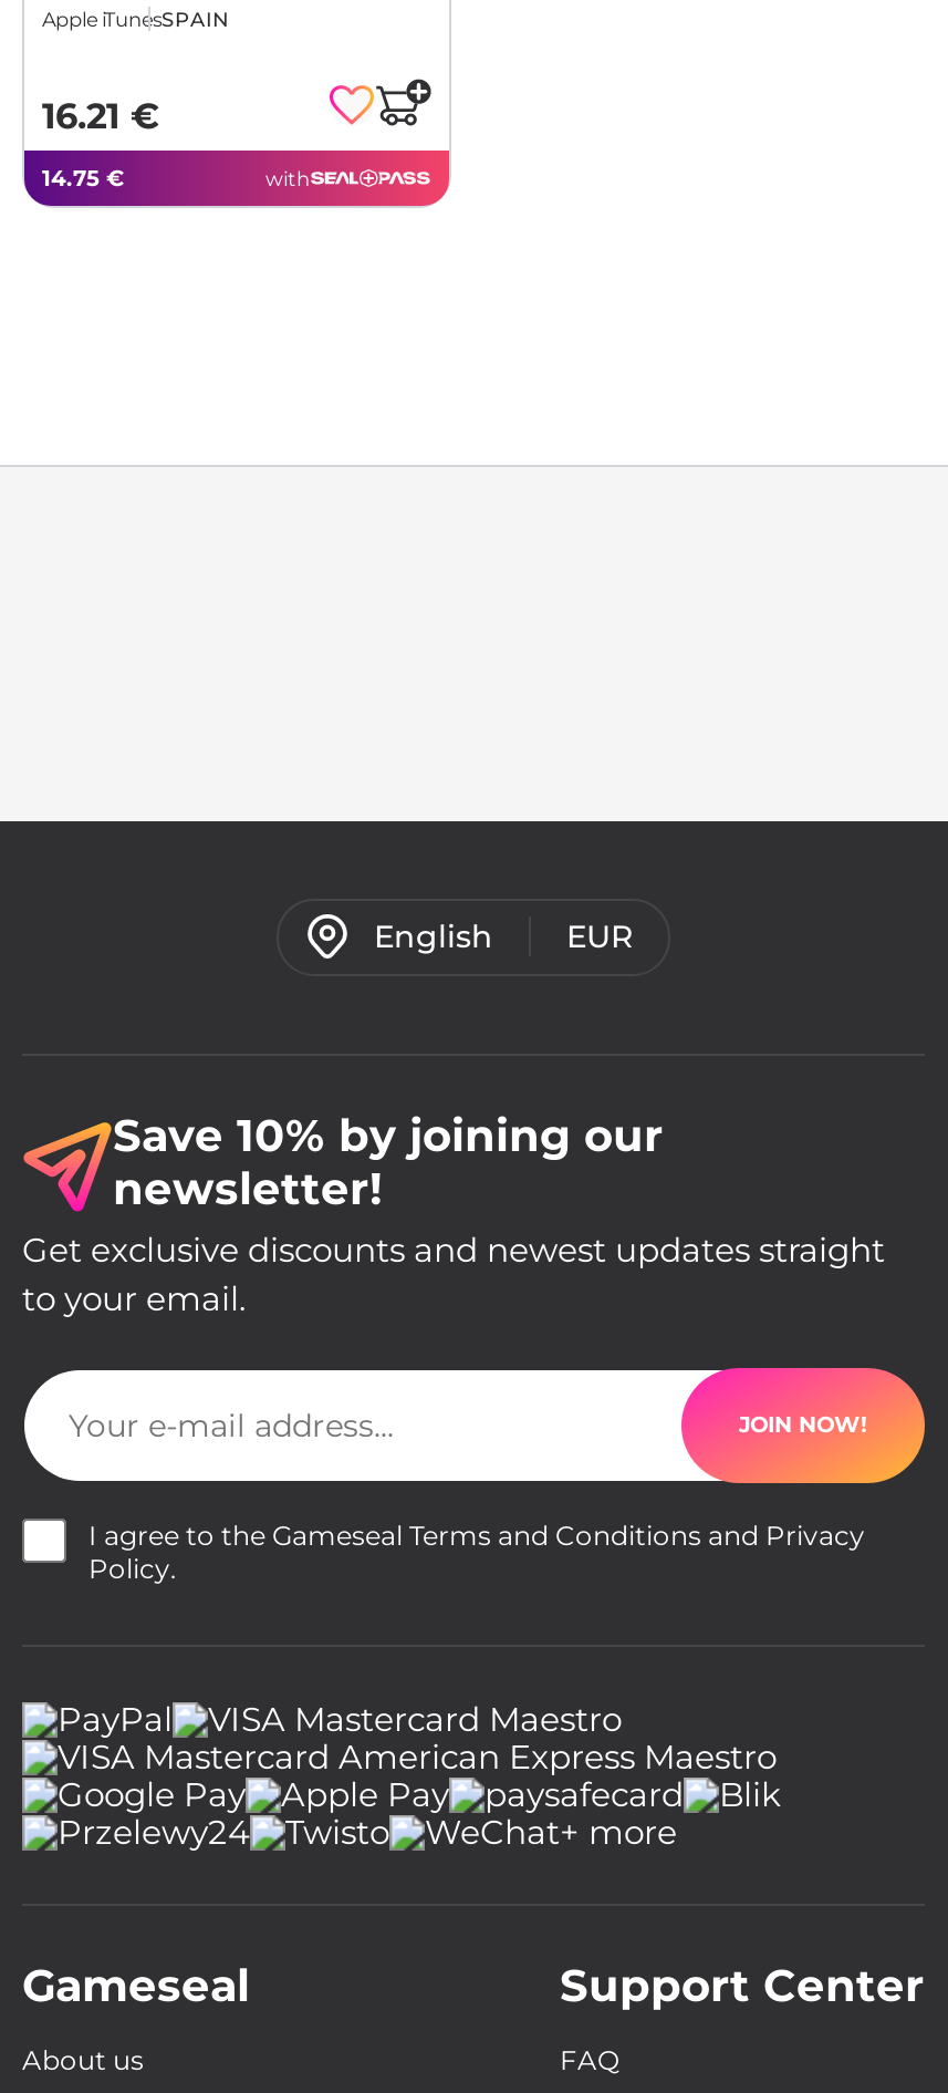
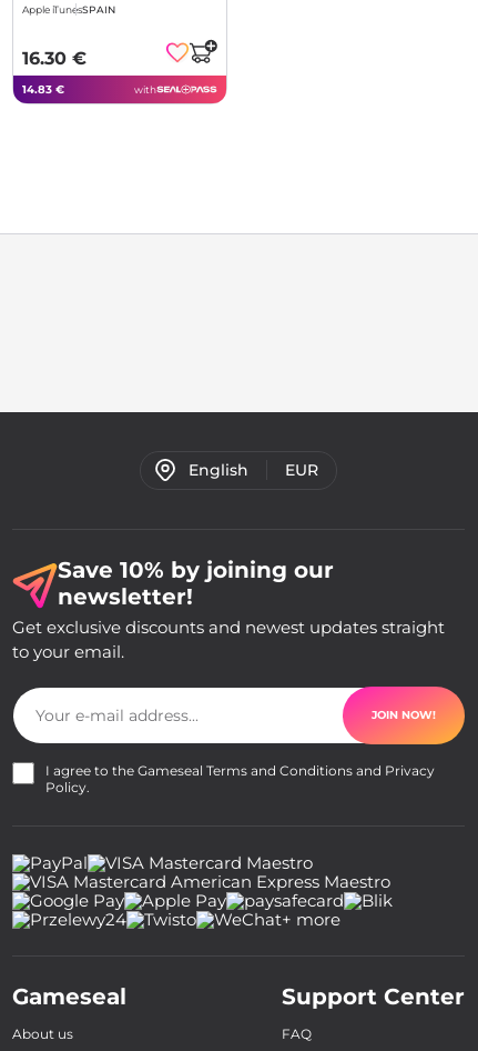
- 16.21 €
+ 16.30 €

- 14.75 €
+ 14.83 €
